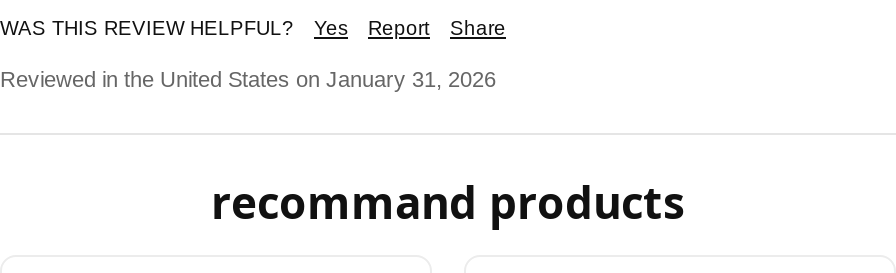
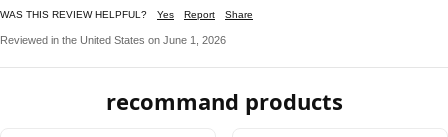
- Reviewed in the United States on January 31, 2026
+ Reviewed in the United States on June 1, 2026
